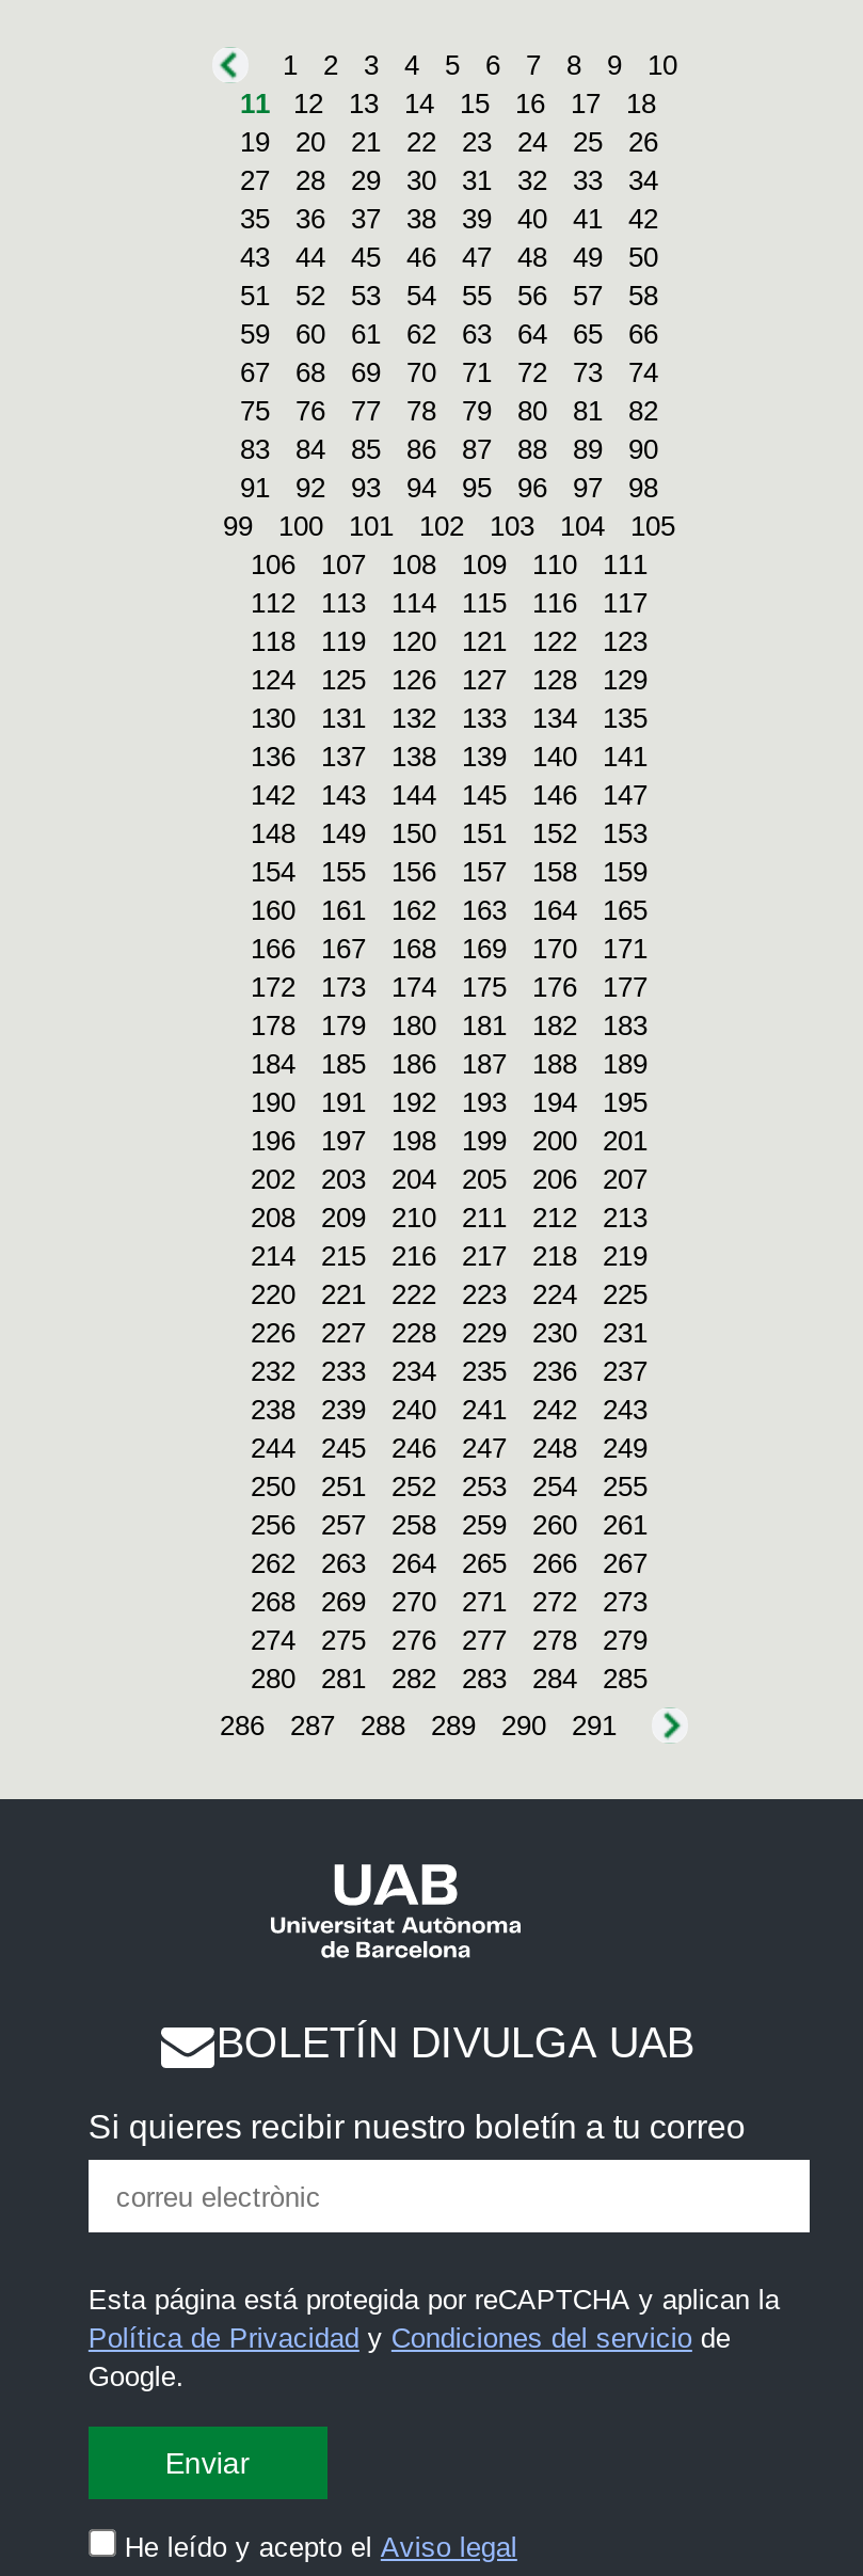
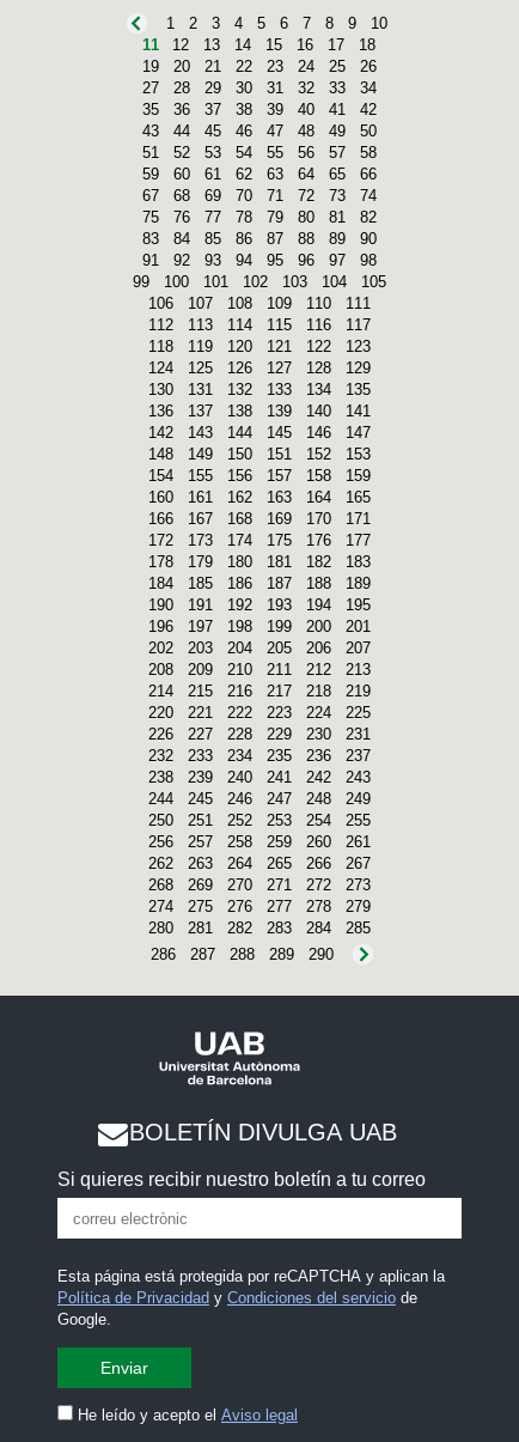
- 291
